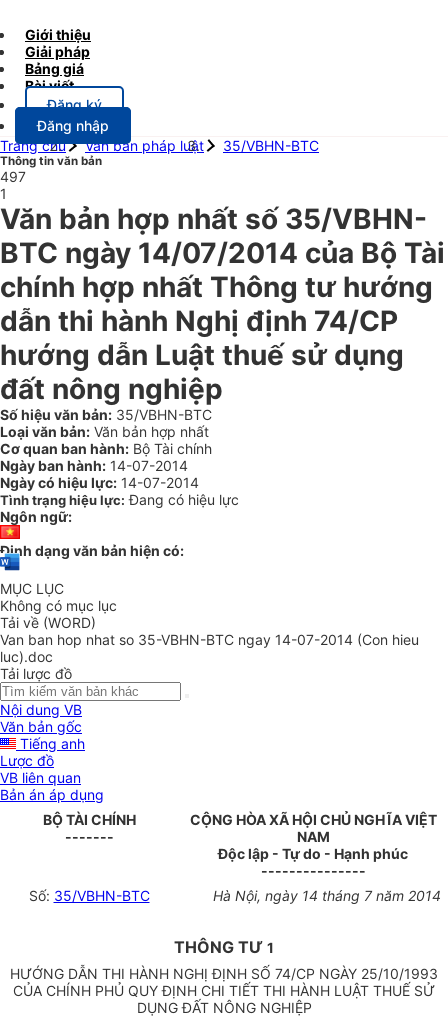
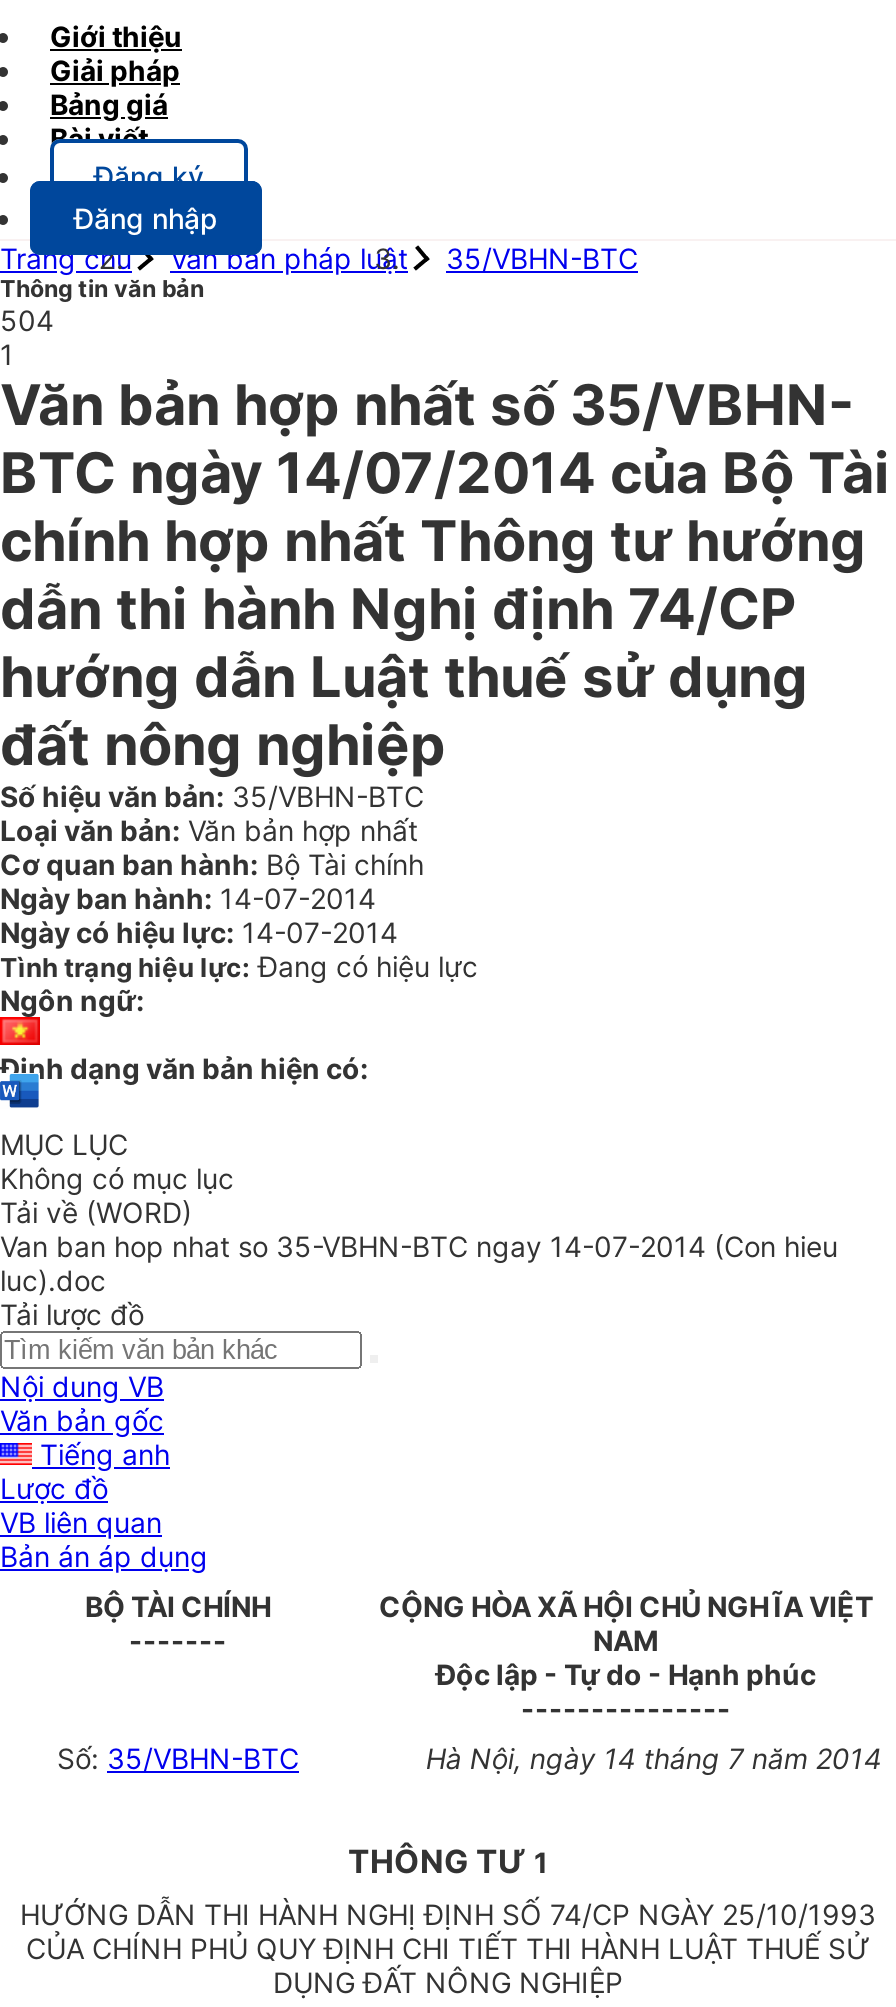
- 497
+ 504
